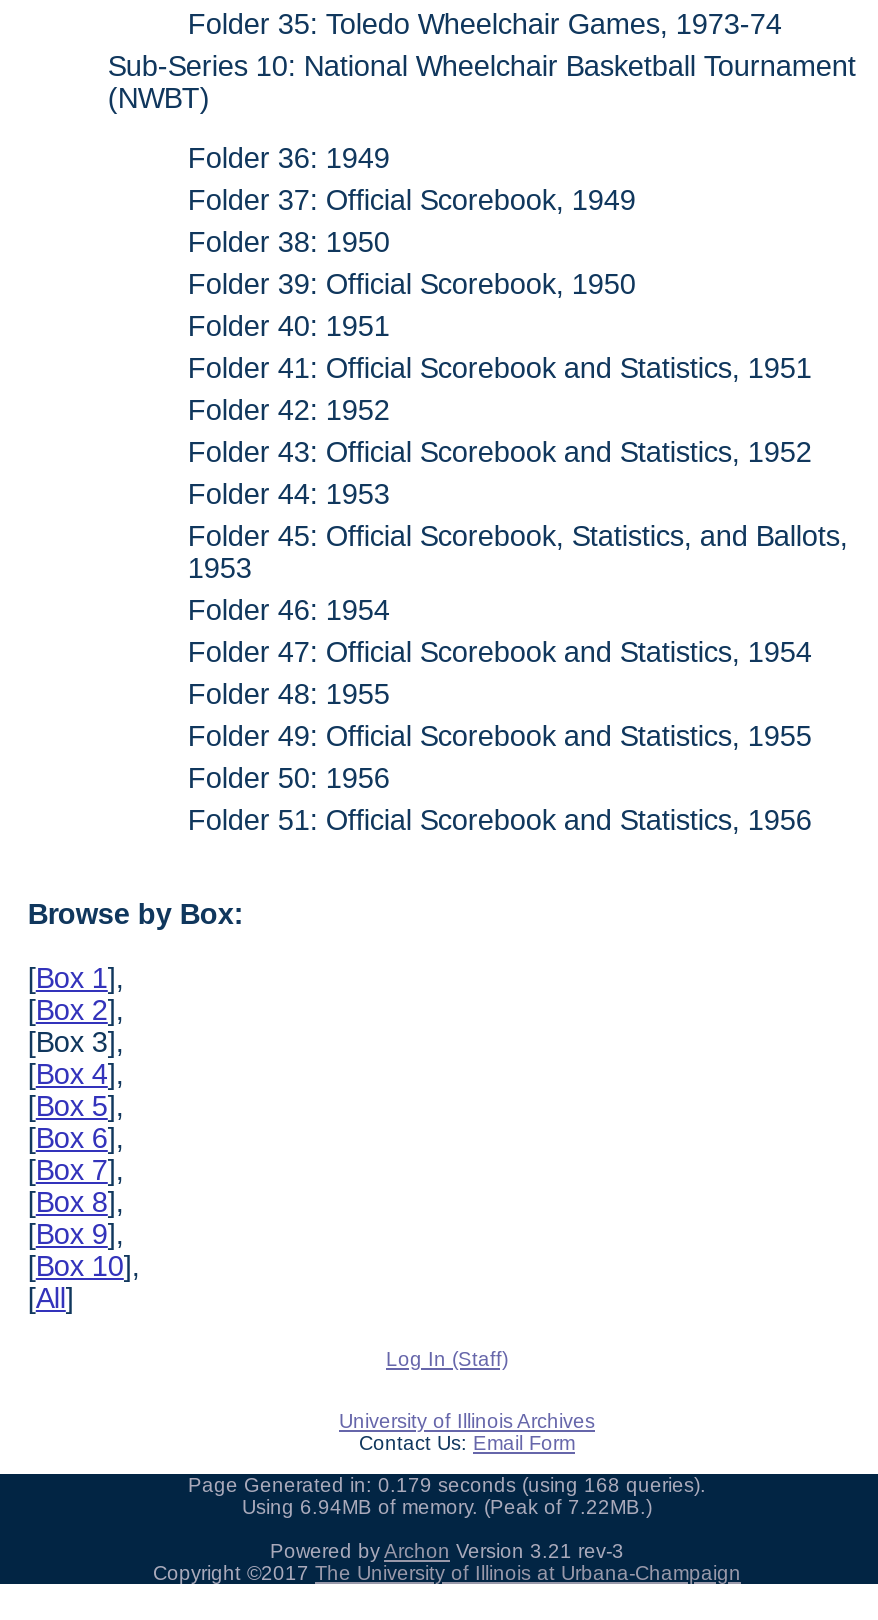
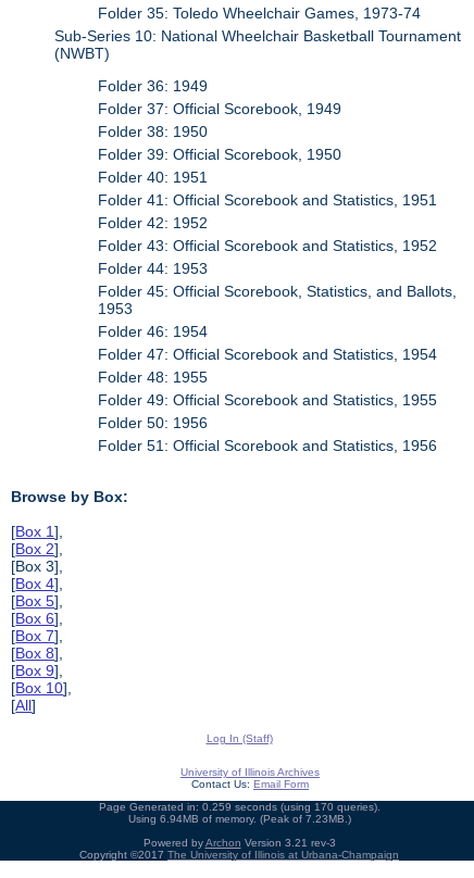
- Page Generated in: 0.179 seconds (using 168 queries).
+ Page Generated in: 0.259 seconds (using 170 queries).

- Using 6.94MB of memory. (Peak of 7.22MB.)
+ Using 6.94MB of memory. (Peak of 7.23MB.)
